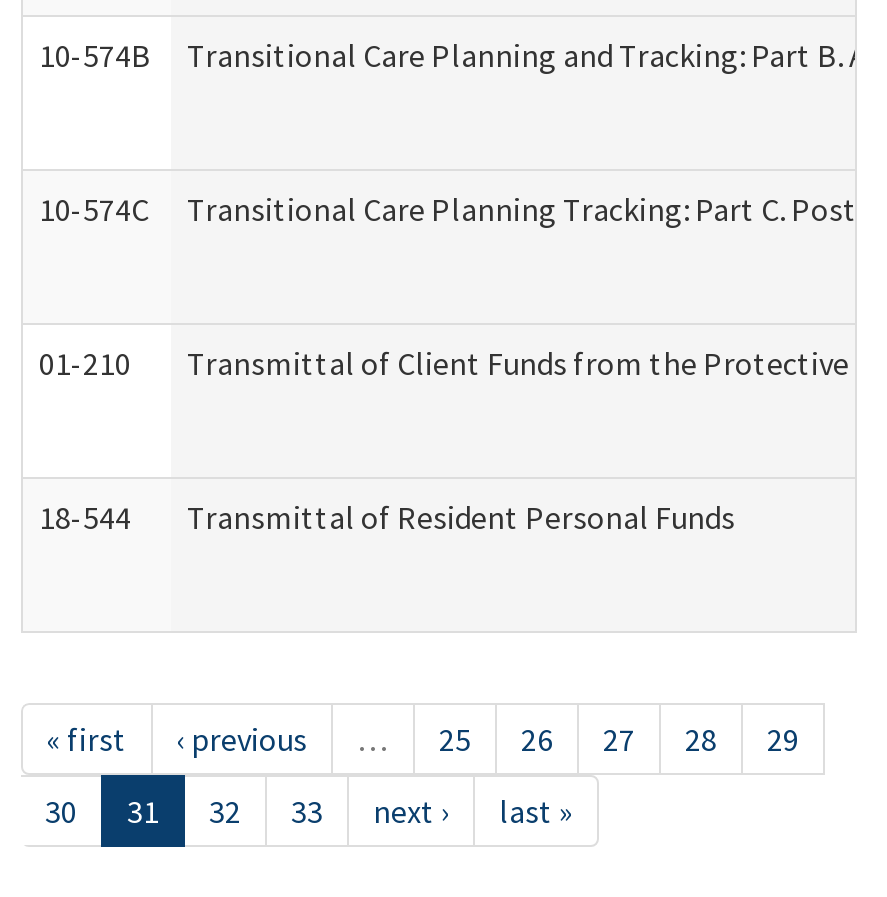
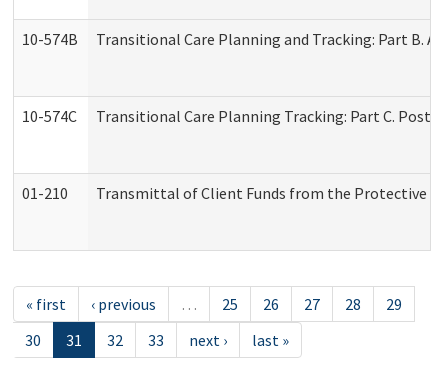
- 18-544
- Transmittal of Resident Personal Funds
